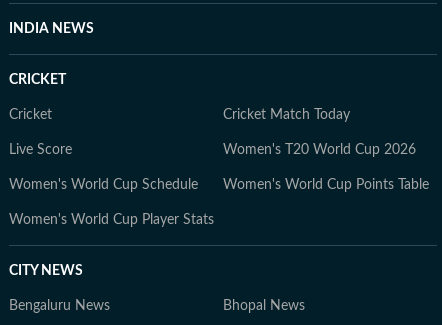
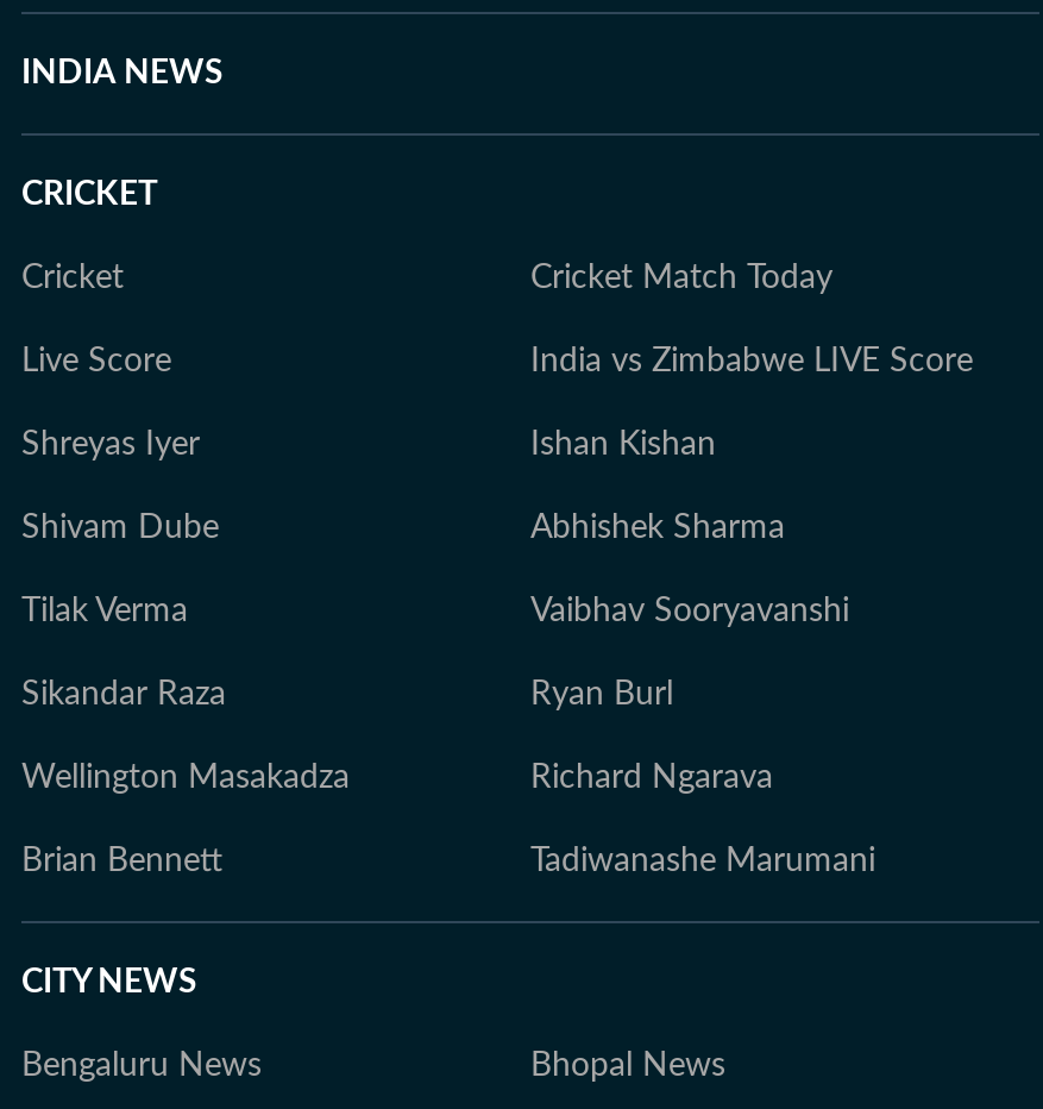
- Women's T20 World Cup 2026
- Women's World Cup Schedule
- Women's World Cup Points Table
- Women's World Cup Player Stats
+ India vs Zimbabwe LIVE Score
+ Shreyas Iyer
+ Ishan Kishan
+ Shivam Dube
+ Abhishek Sharma
+ Tilak Verma
+ Vaibhav Sooryavanshi
+ Sikandar Raza
+ Ryan Burl
+ Wellington Masakadza
+ Richard Ngarava
+ Brian Bennett
+ Tadiwanashe Marumani
